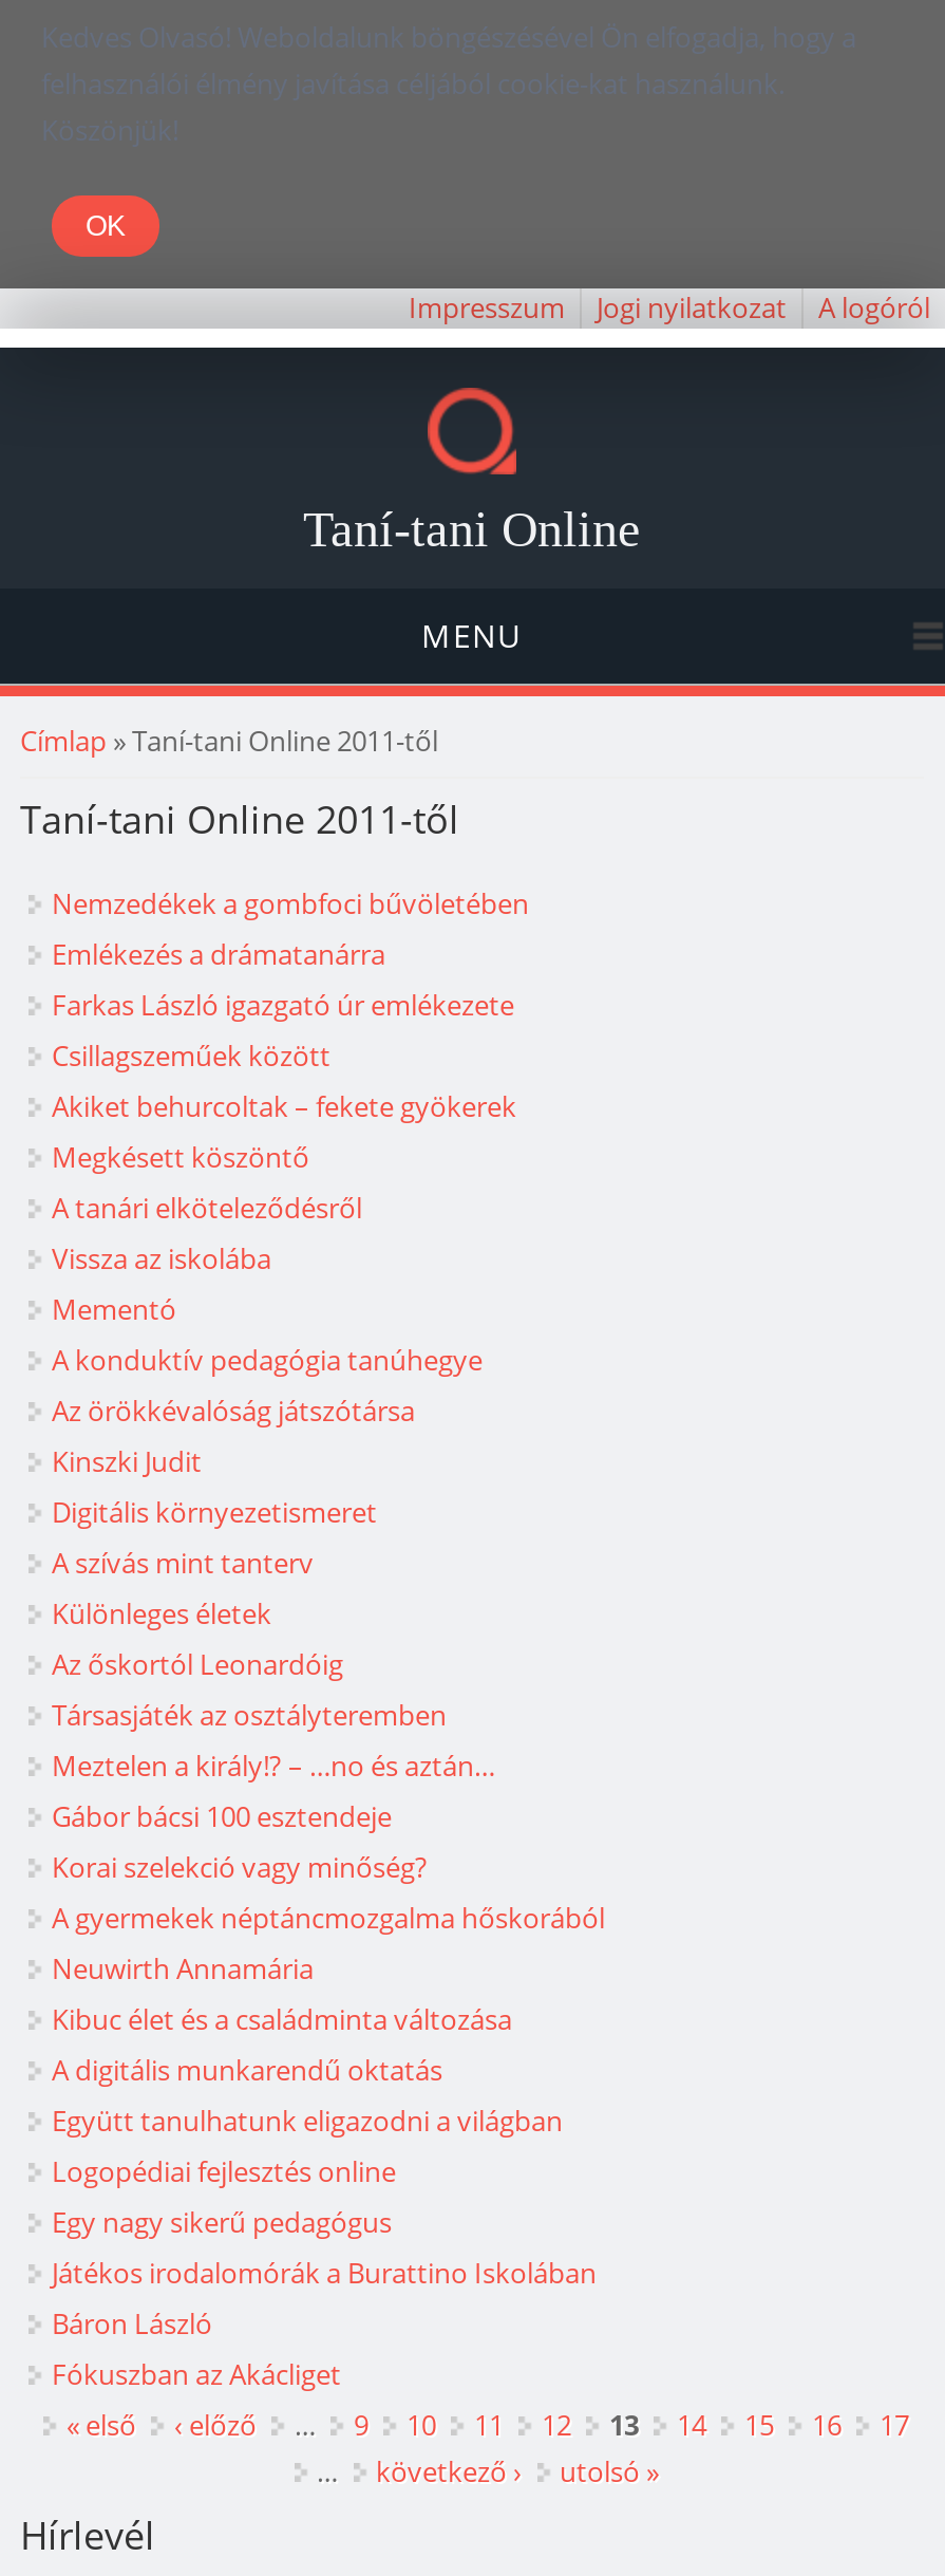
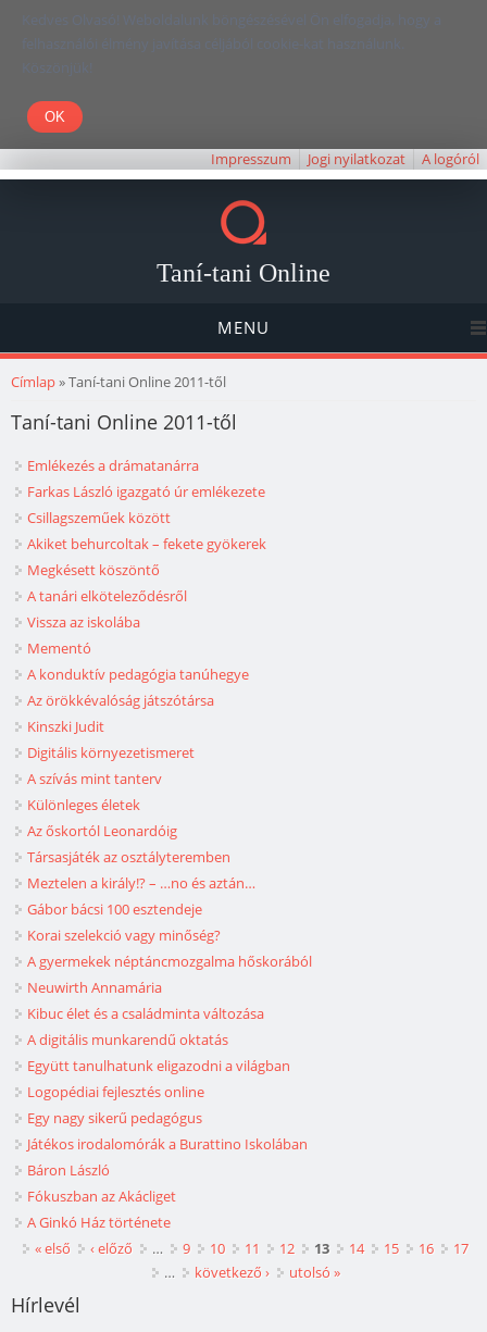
- Nemzedékek a gombfoci bűvöletében

moved up: Emlékezés a drámatanárra | Farkas László igazgató úr emlékezete | Csillagszeműek között | ... | Báron László | Fókuszban az Akácliget

+ A Ginkó Ház története
